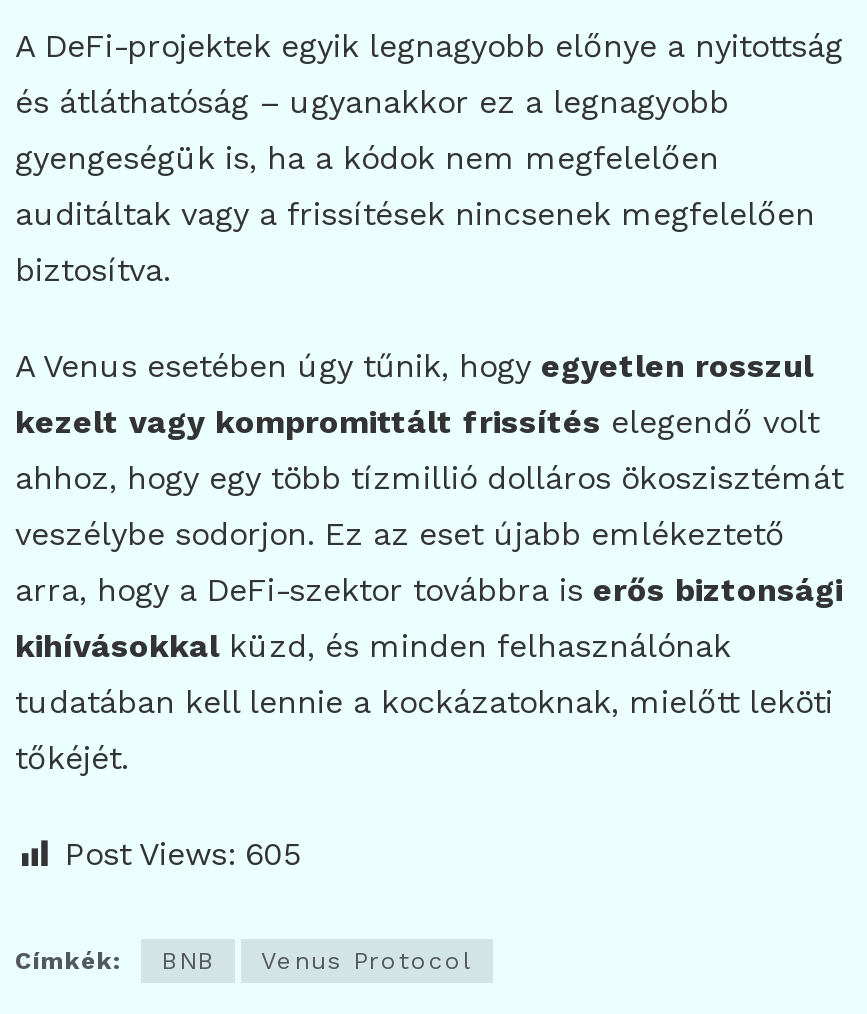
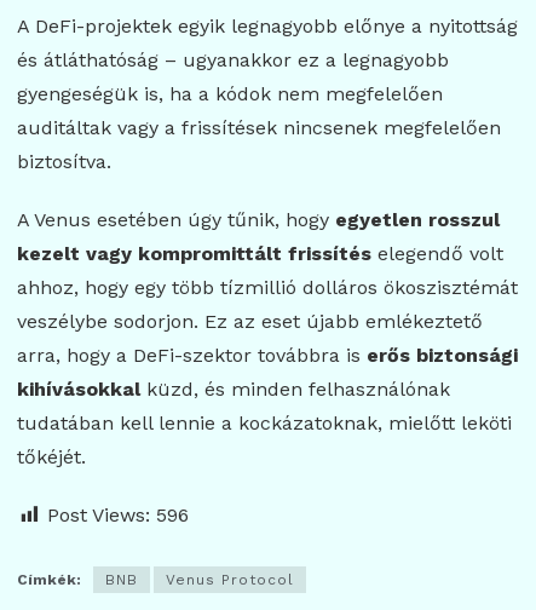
- Post Views: 605
+ Post Views: 596
